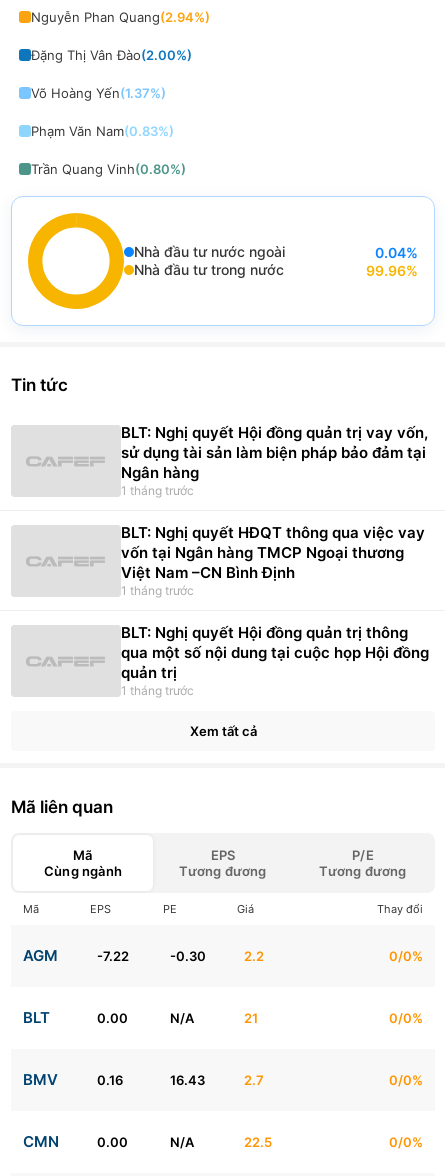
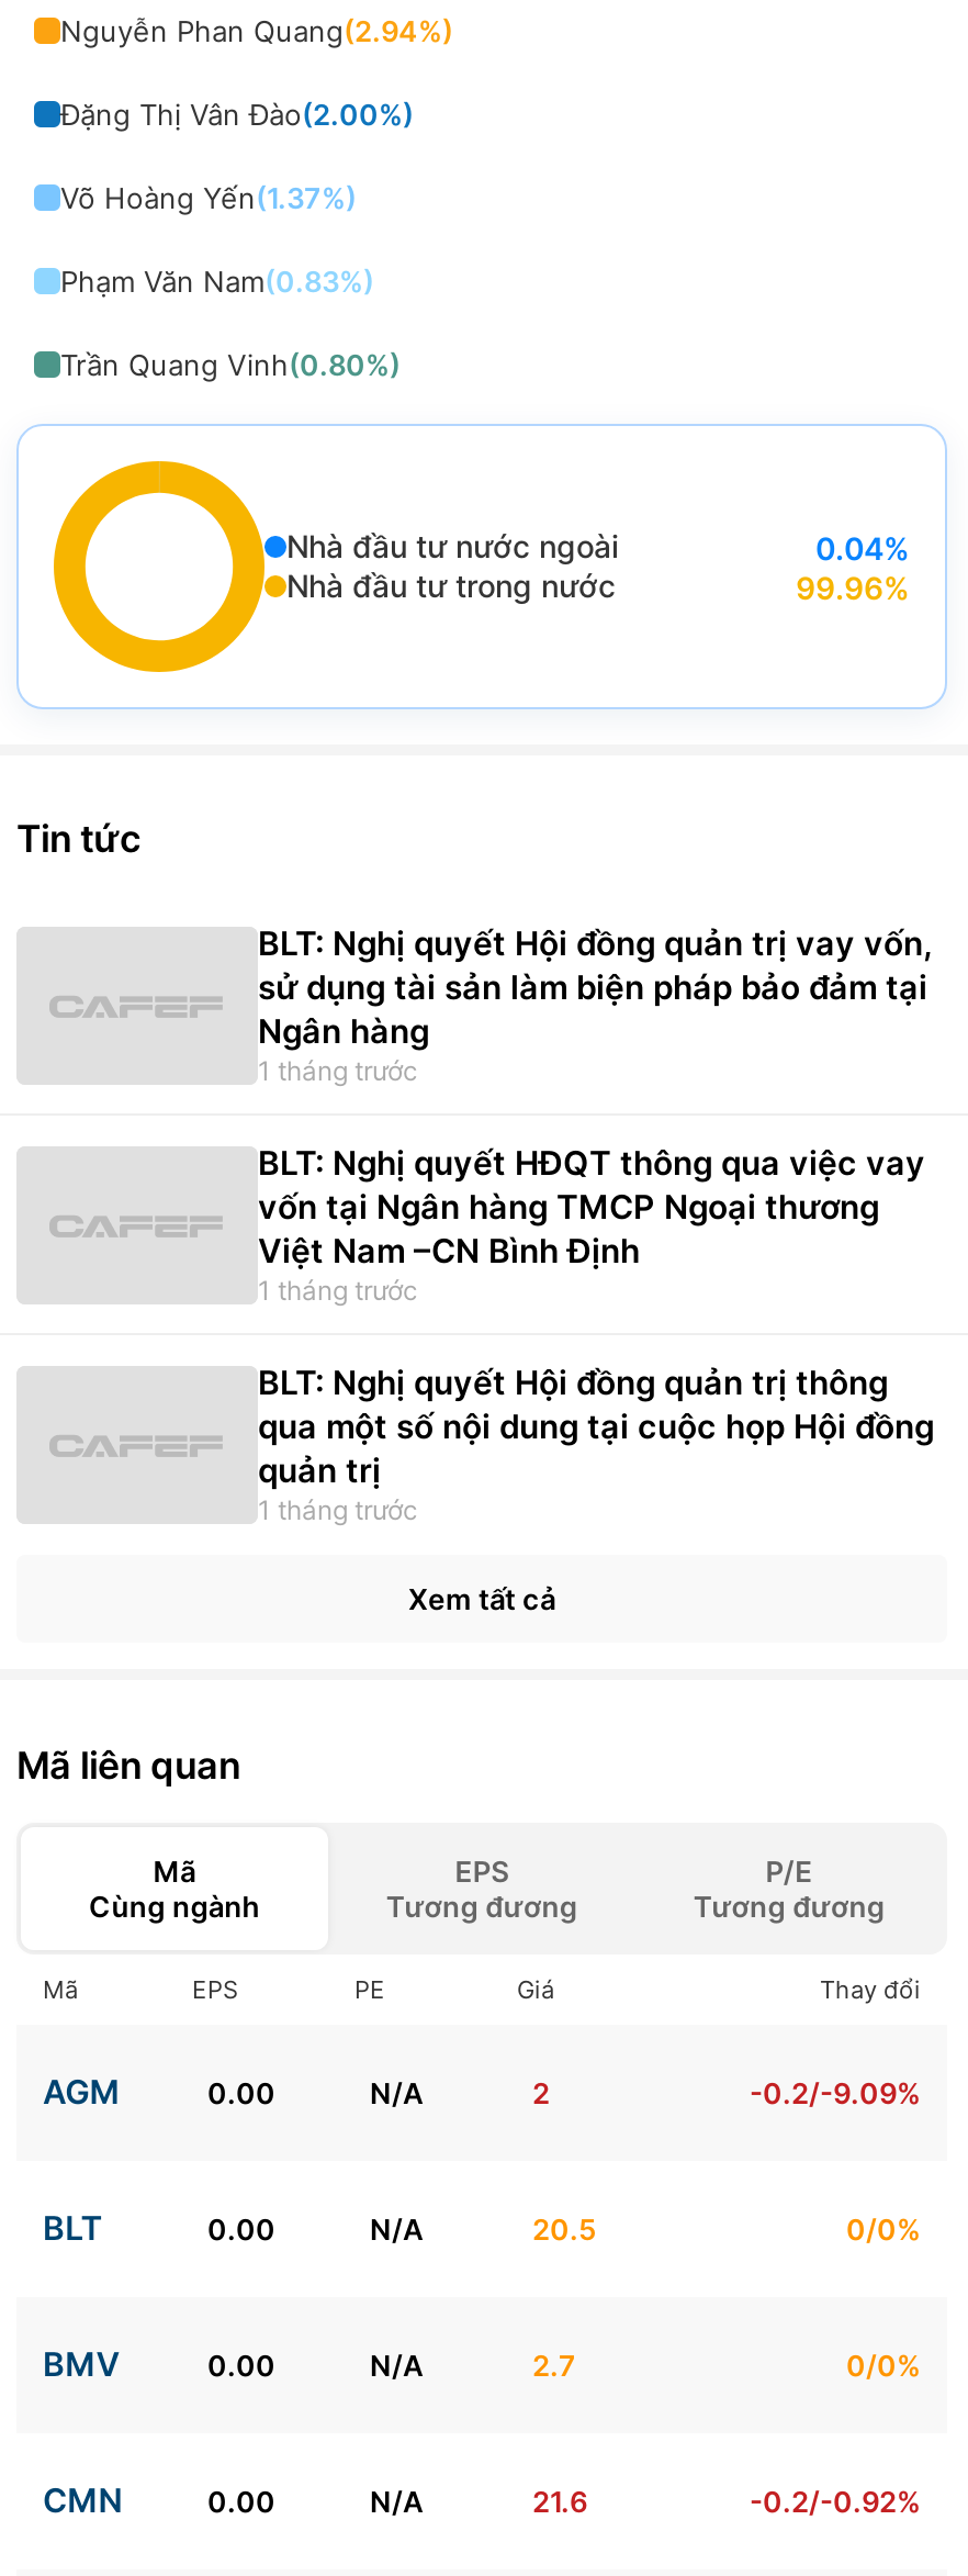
- -7.22
- -0.30
- 2.2
- 0/0%
+ 0.00
+ N/A
+ 2
+ -0.2/-9.09%

- 21
+ 20.5

- 0.16
- 16.43
+ 0.00
+ N/A

- 22.5
+ 21.6

- 0/0%
+ -0.2/-0.92%
